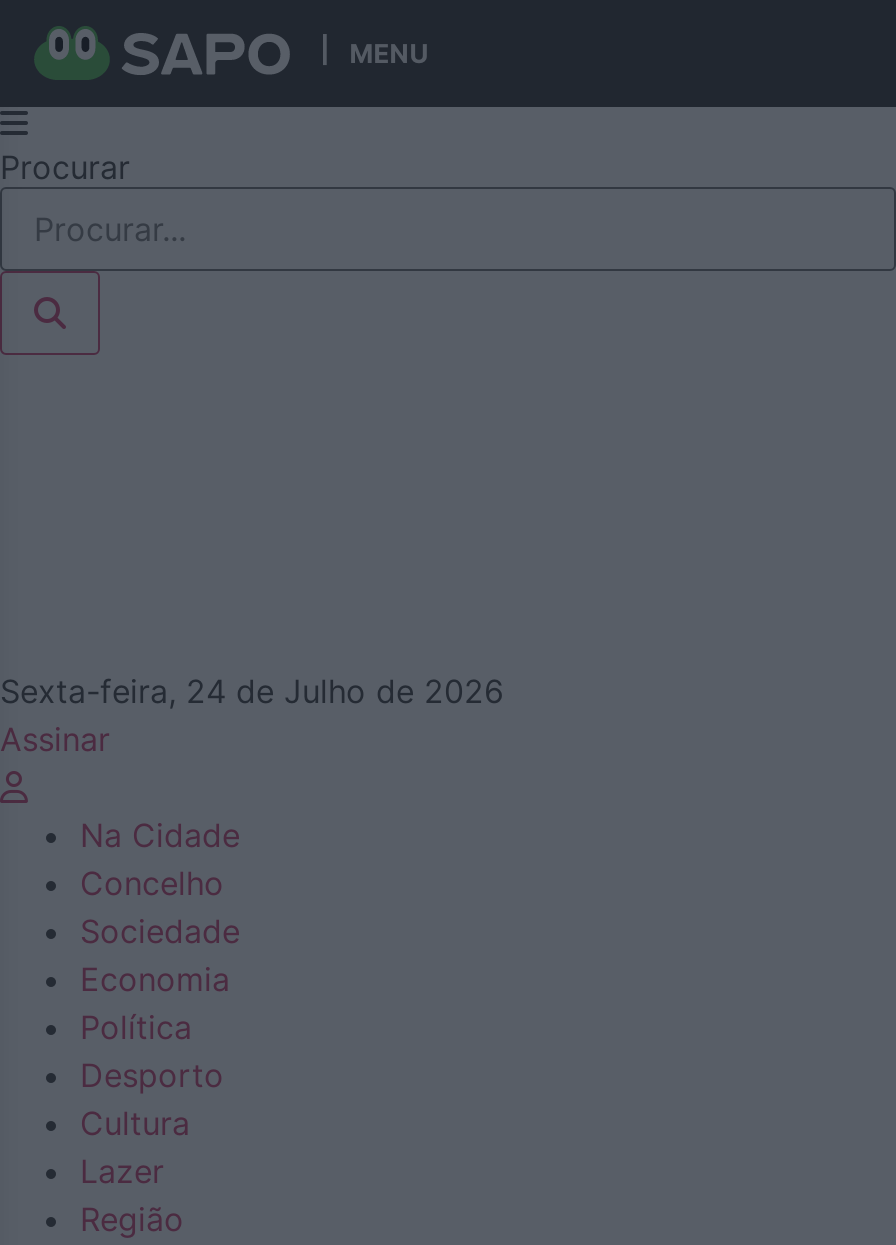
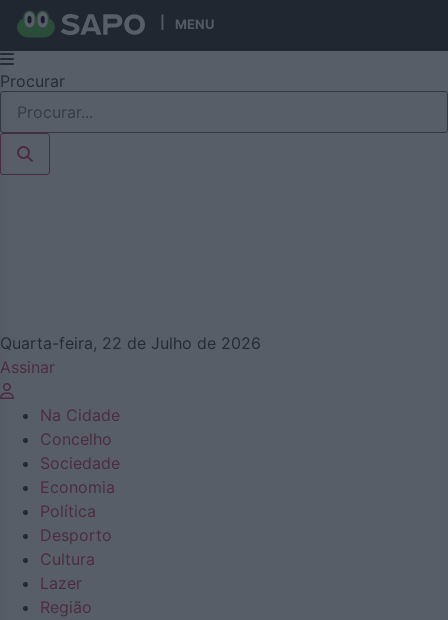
- Sexta-feira, 24 de Julho de 2026
+ Quarta-feira, 22 de Julho de 2026
